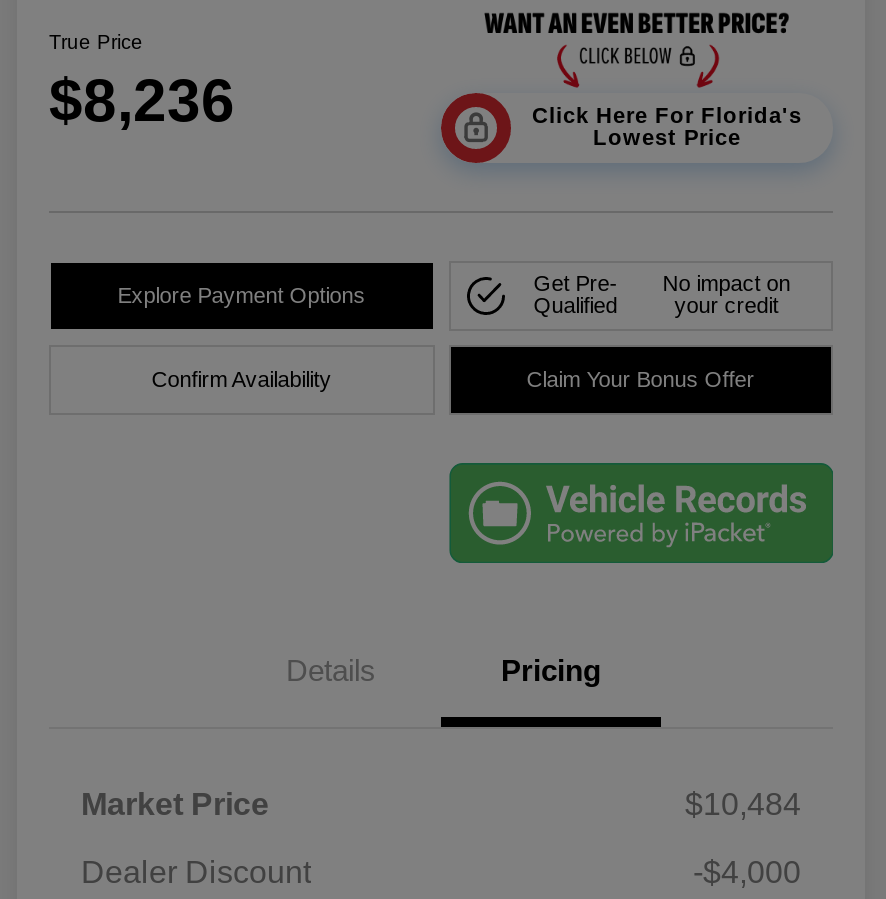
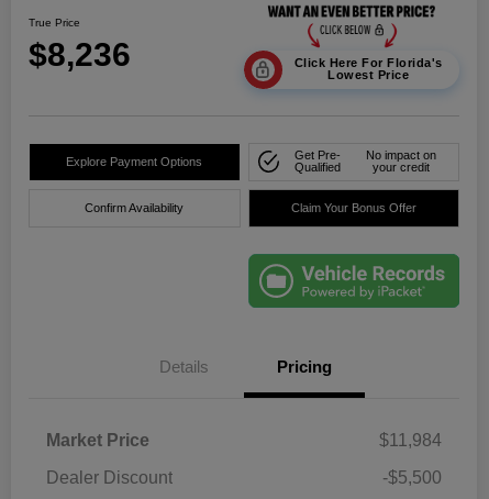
- $10,484
+ $11,984

- -$4,000
+ -$5,500
